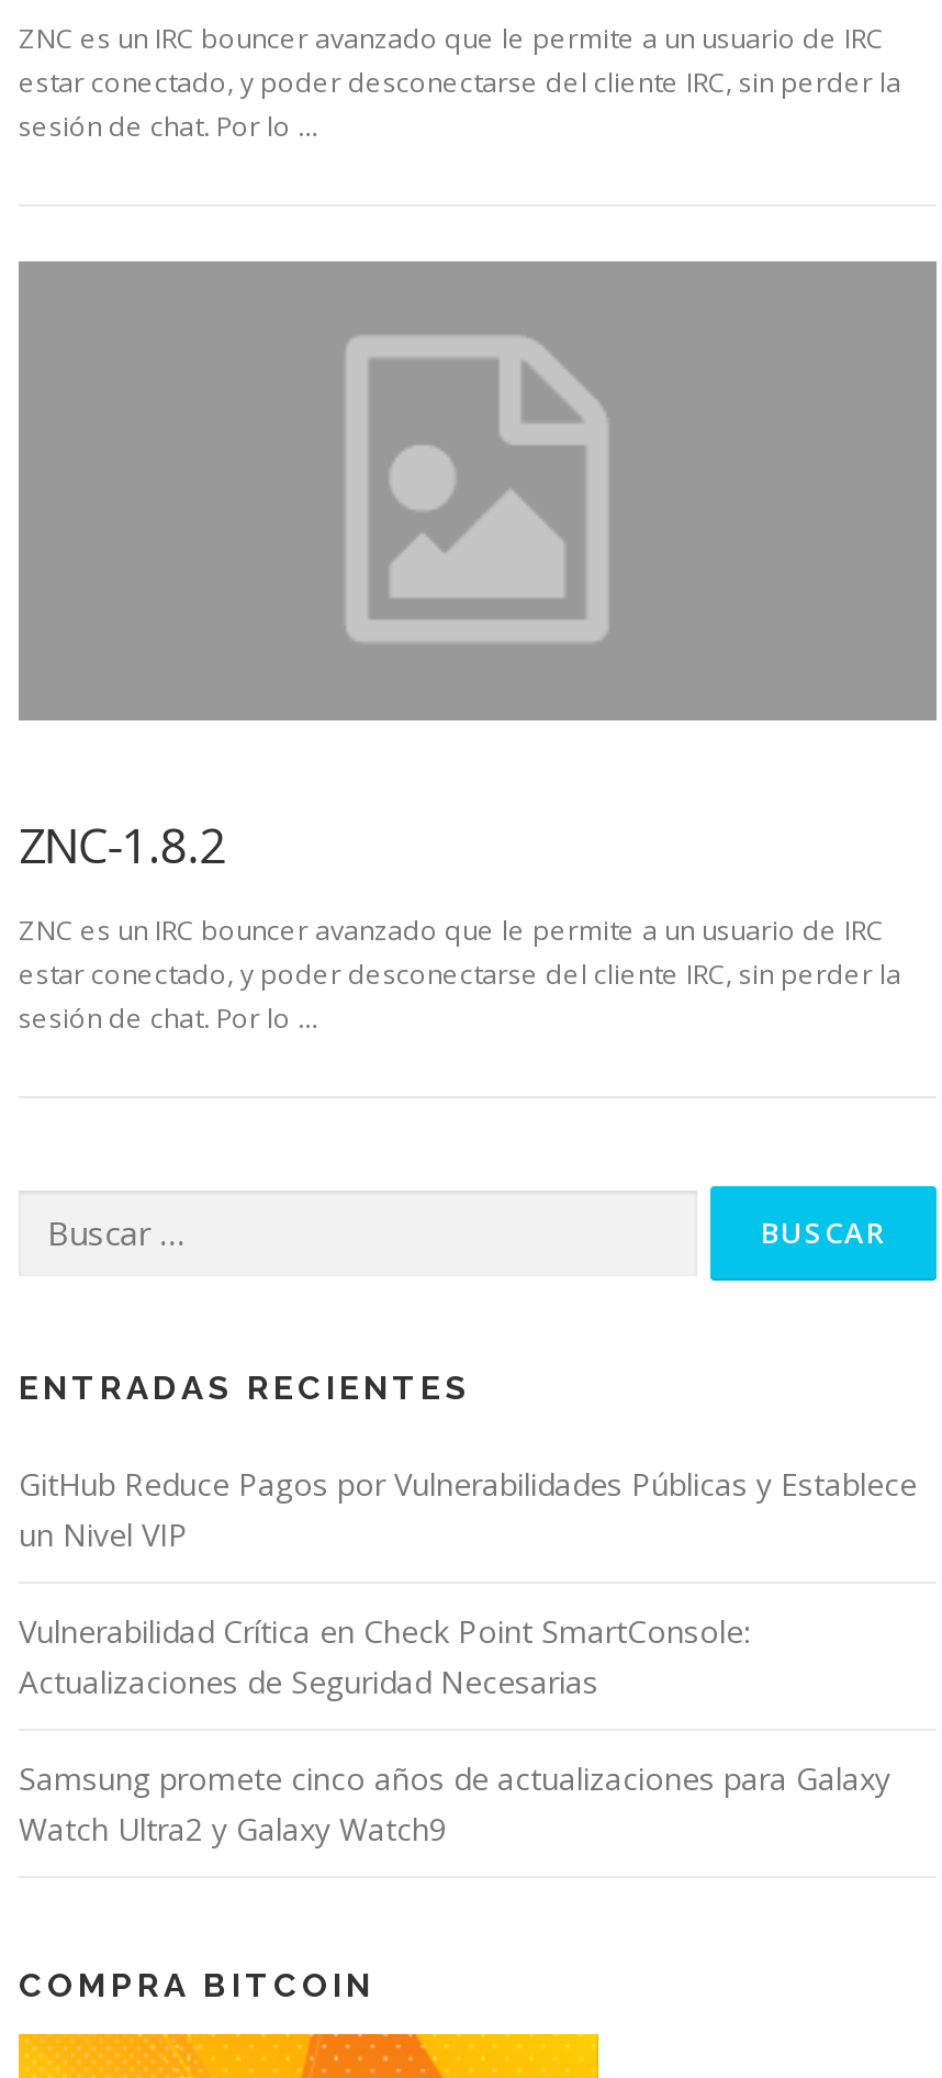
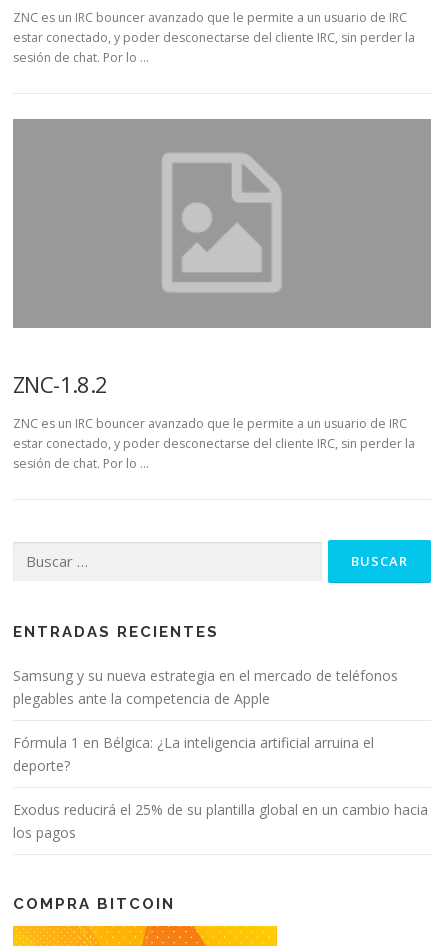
- GitHub Reduce Pagos por Vulnerabilidades Públicas y Establece
- un Nivel VIP
+ Samsung y su nueva estrategia en el mercado de teléfonos
+ plegables ante la competencia de Apple

- Vulnerabilidad Crítica en Check Point SmartConsole:
- Actualizaciones de Seguridad Necesarias
+ Fórmula 1 en Bélgica: ¿La inteligencia artificial arruina el
+ deporte?

- Samsung promete cinco años de actualizaciones para Galaxy
- Watch Ultra2 y Galaxy Watch9
+ Exodus reducirá el 25% de su plantilla global en un cambio hacia
+ los pagos
